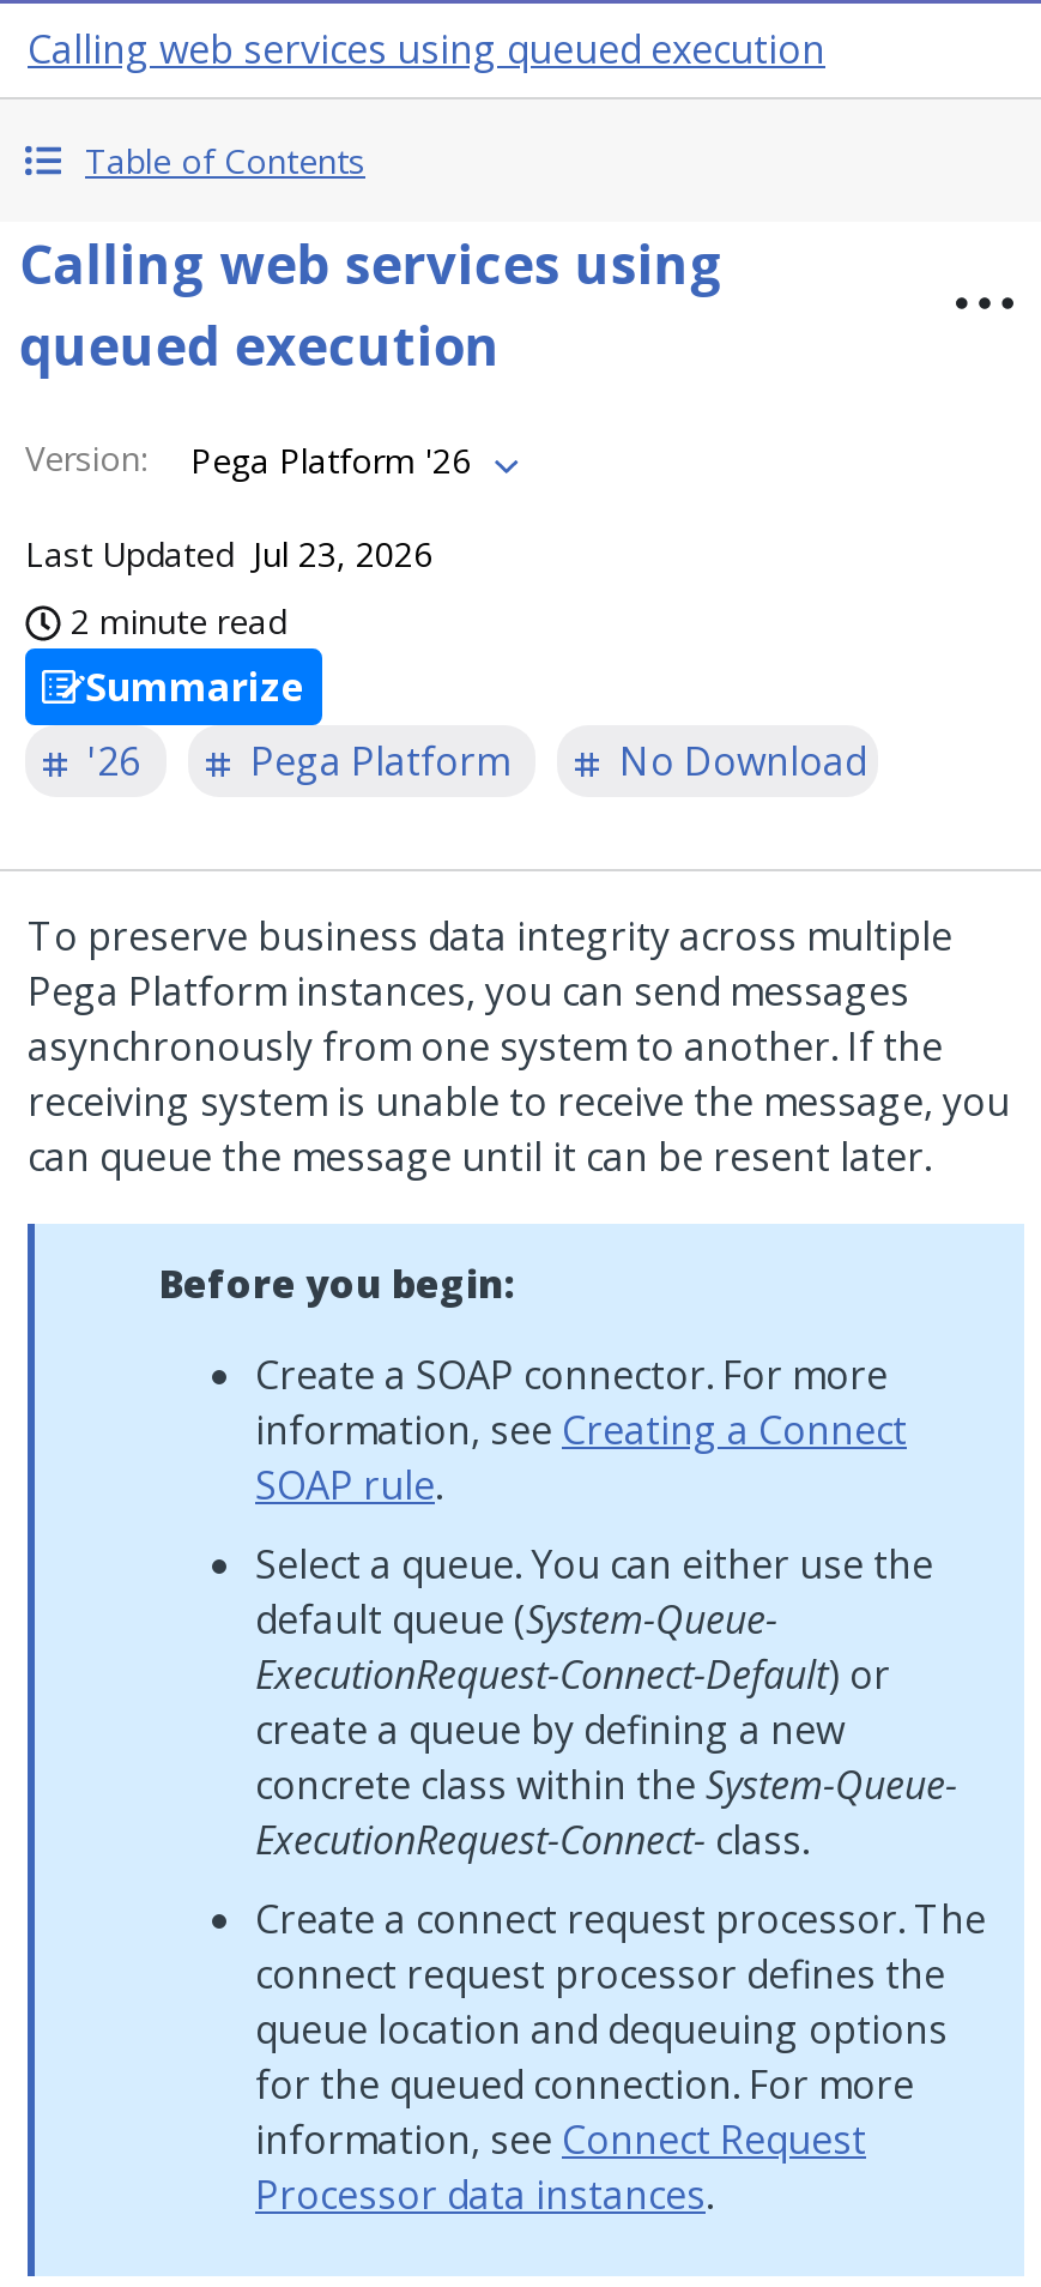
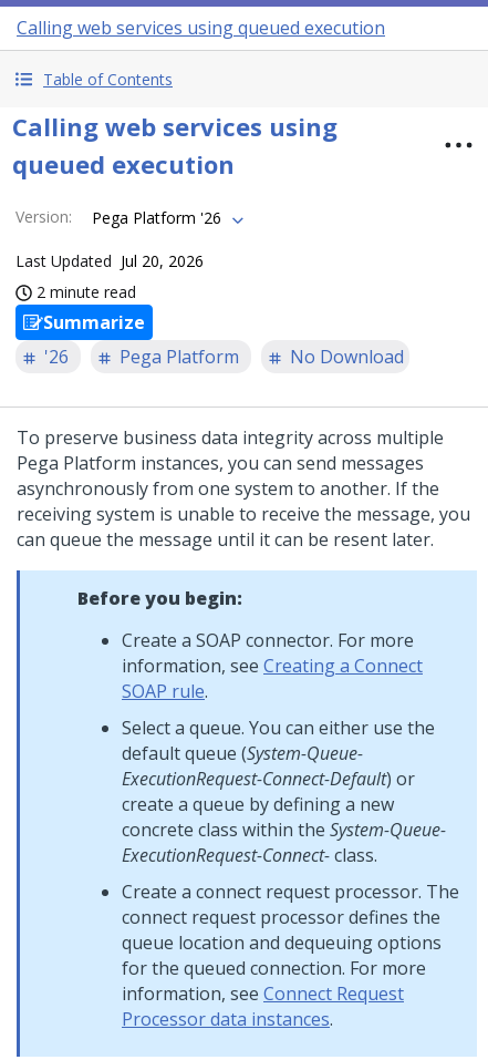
- Last Updated Jul 23, 2026
+ Last Updated Jul 20, 2026
